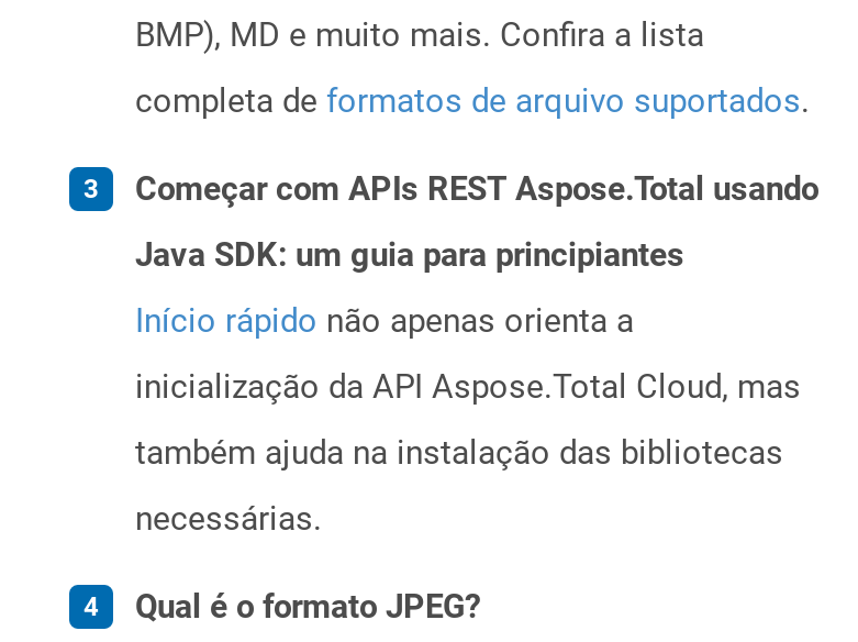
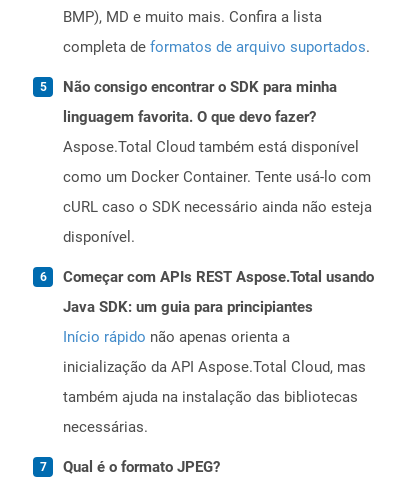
+ Não consigo encontrar o SDK para minha
+ linguagem favorita. O que devo fazer?
+ Aspose.Total Cloud também está disponível
+ como um Docker Container. Tente usá-lo com
+ cURL caso o SDK necessário ainda não esteja
+ disponível.
